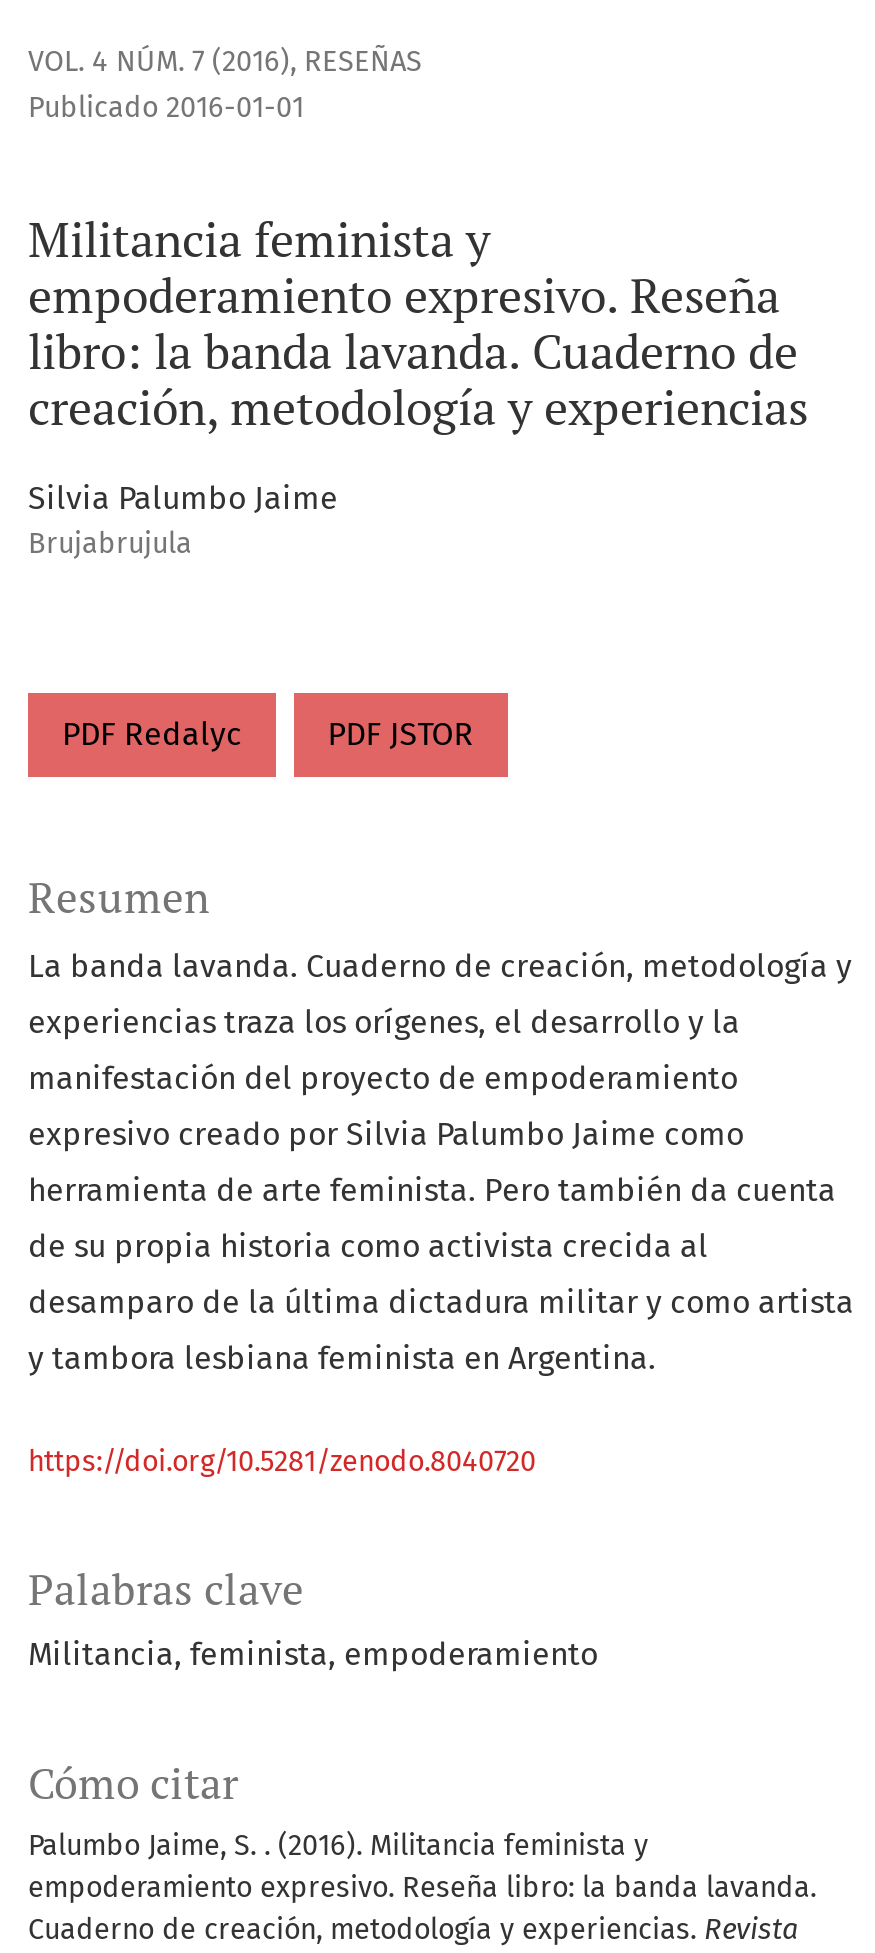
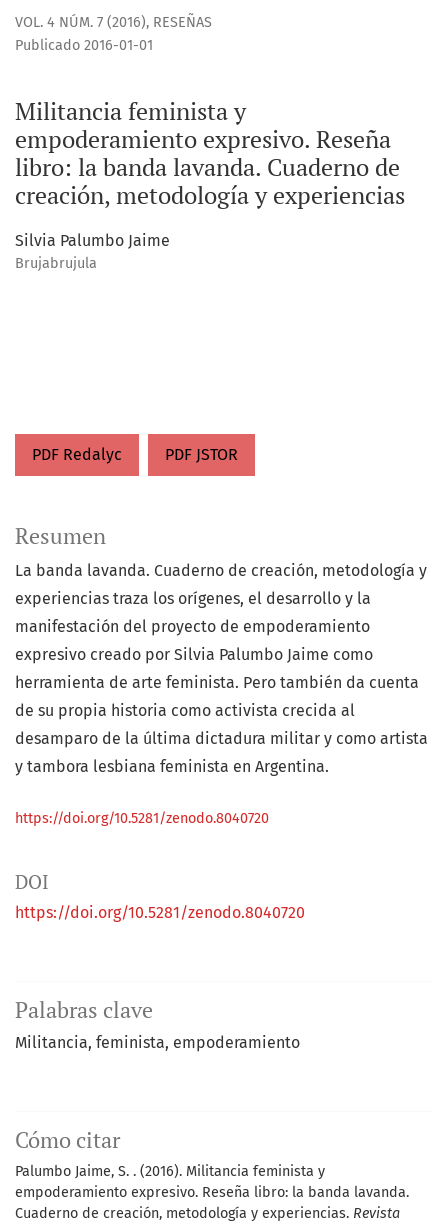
+ DOI
+ https://doi.org/10.5281/zenodo.8040720
